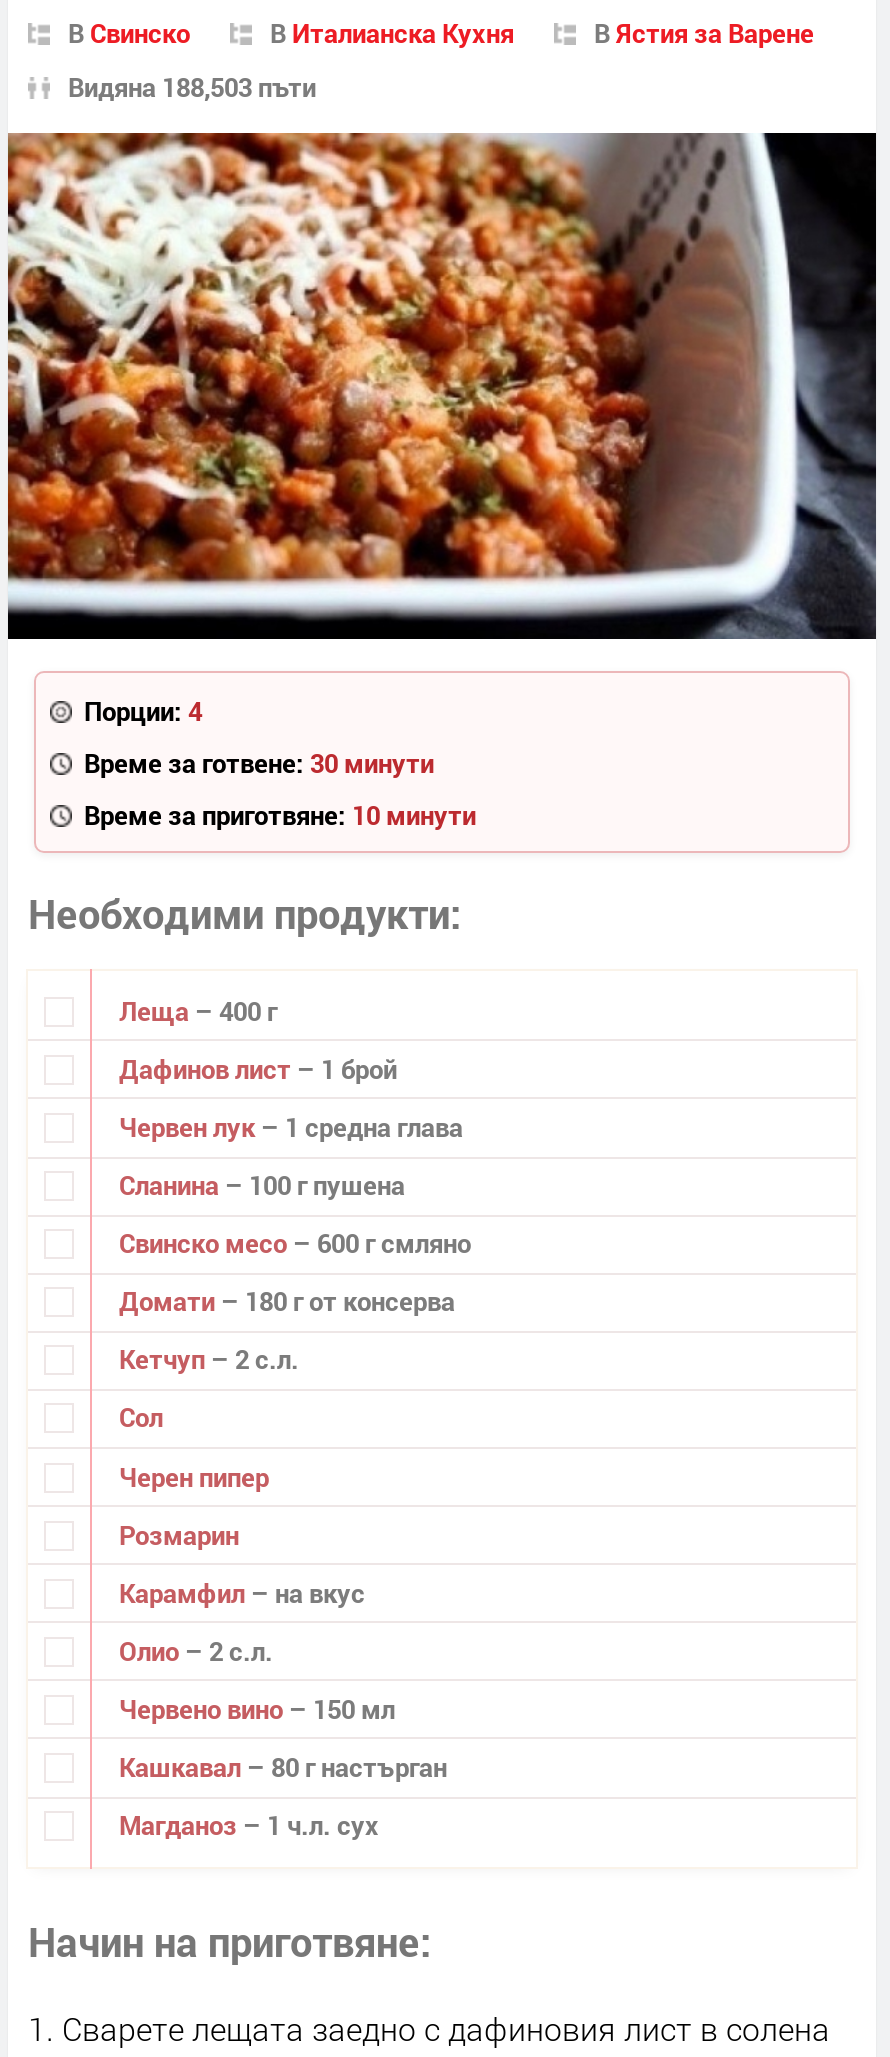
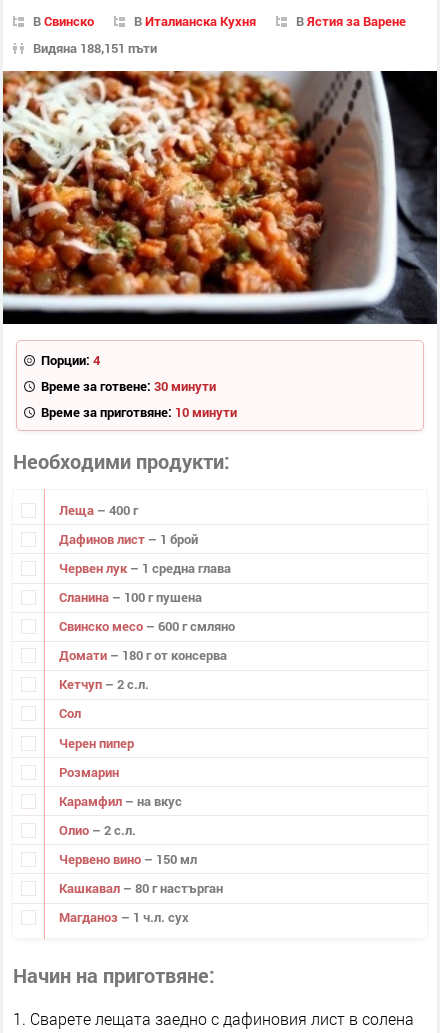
- Видяна 188,503 пъти
+ Видяна 188,151 пъти
